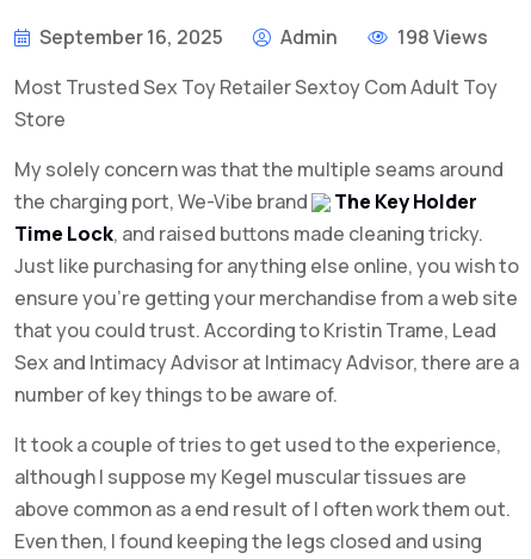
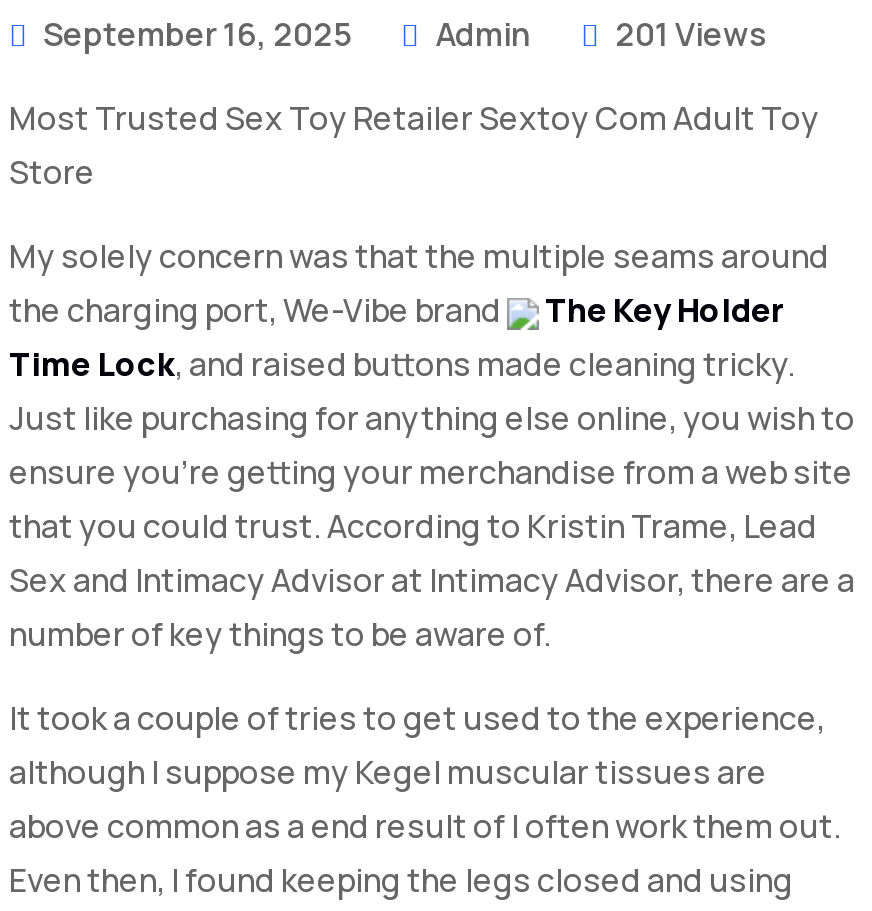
- 198 Views
+ 201 Views
